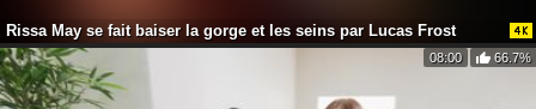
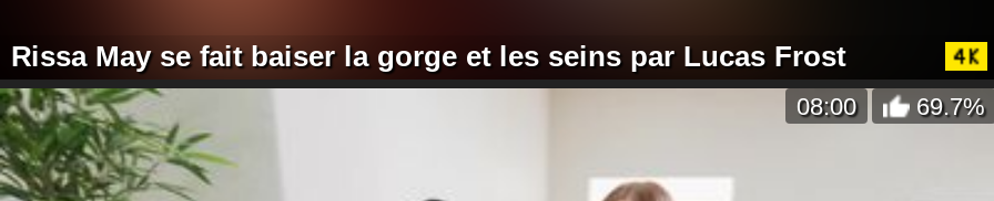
- 66.7%
+ 69.7%
